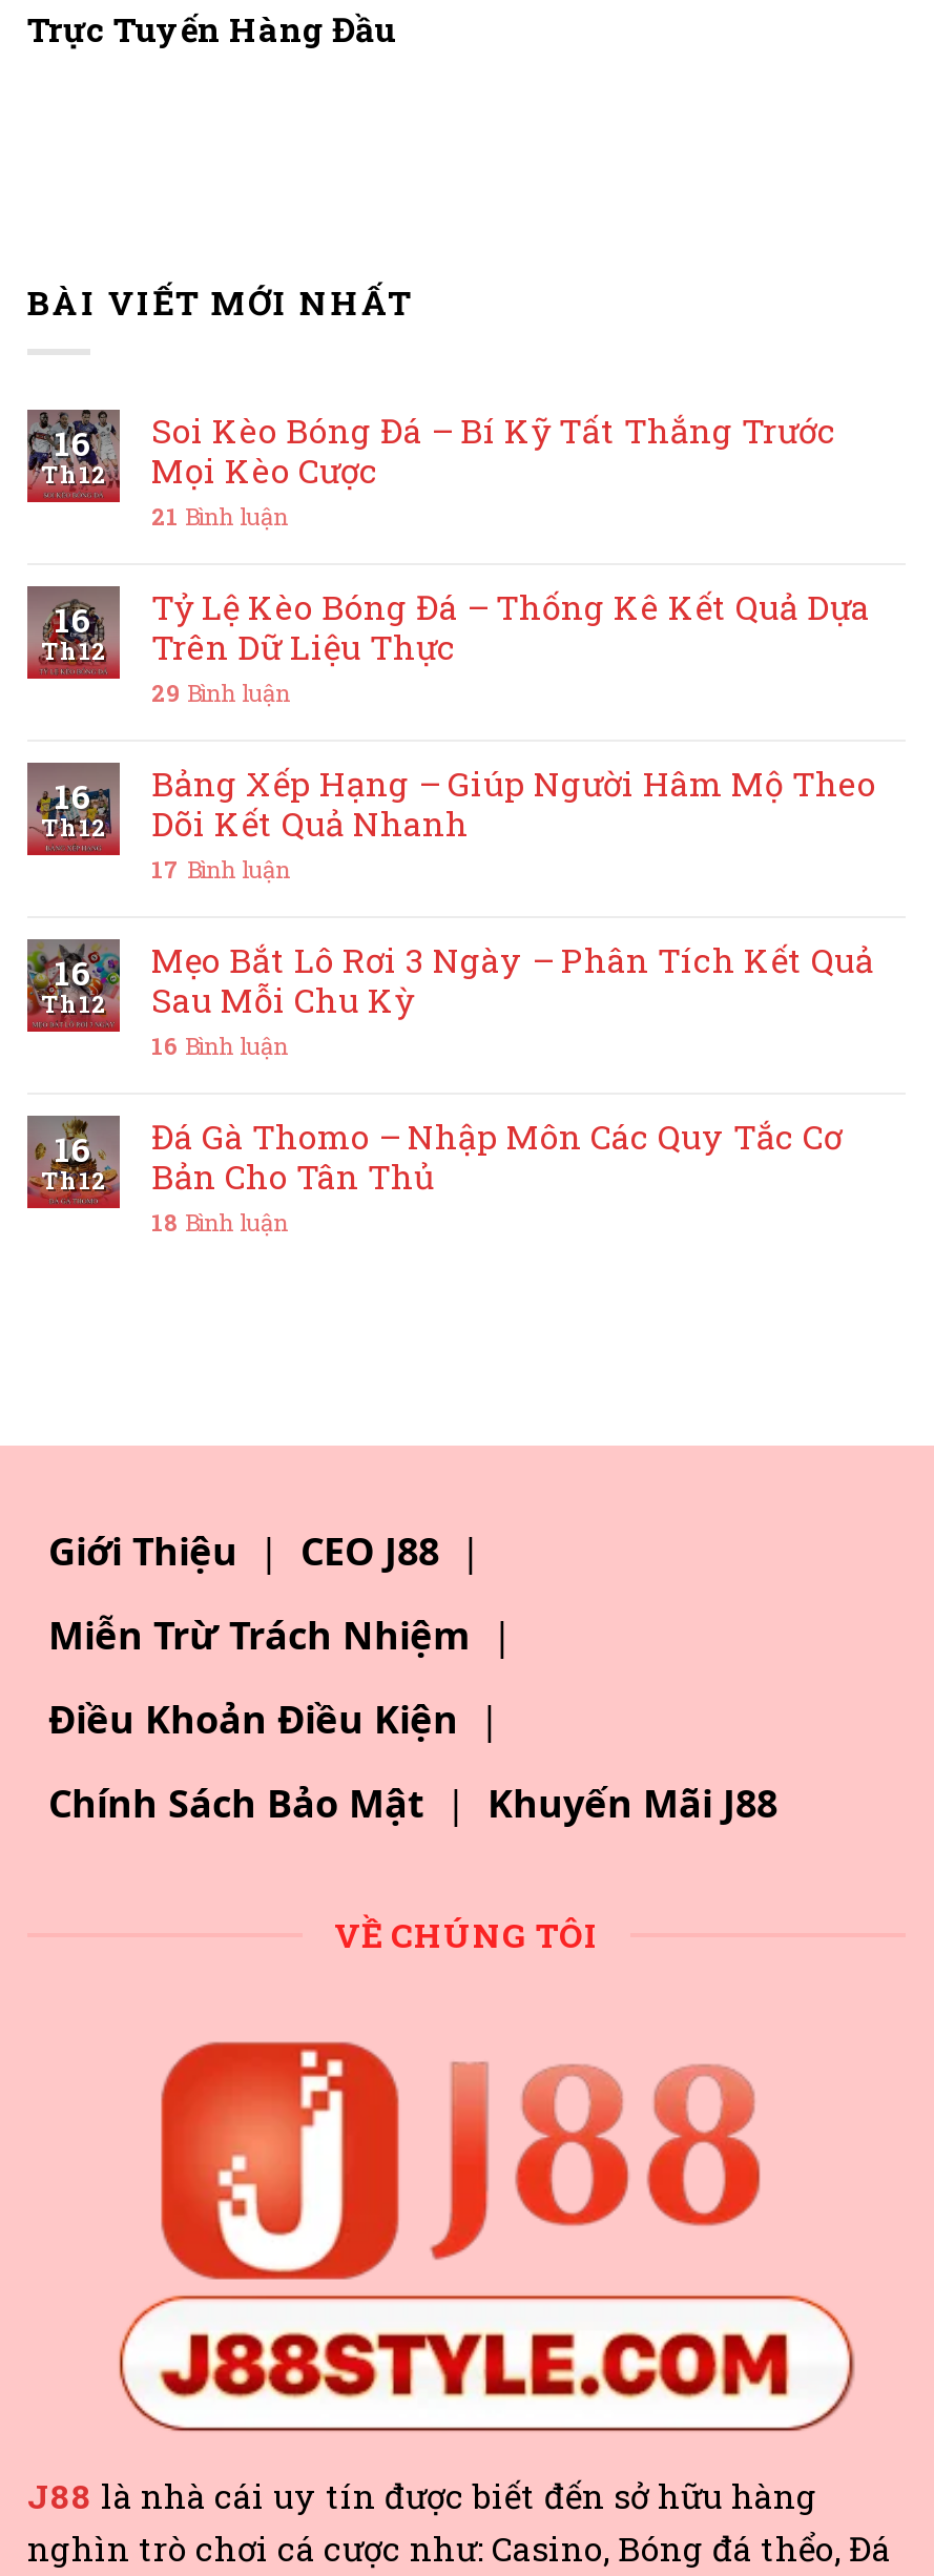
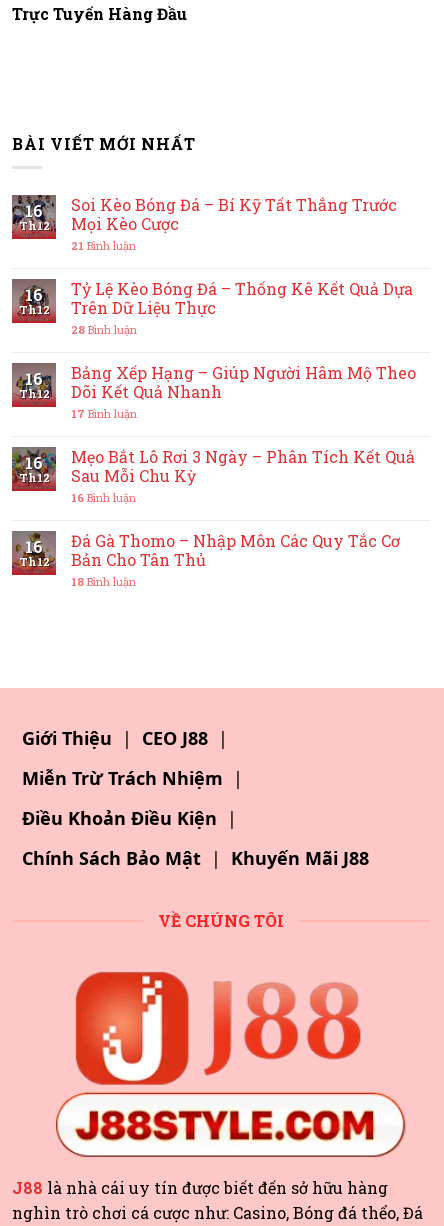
- 29 Bình luận
+ 28 Bình luận
